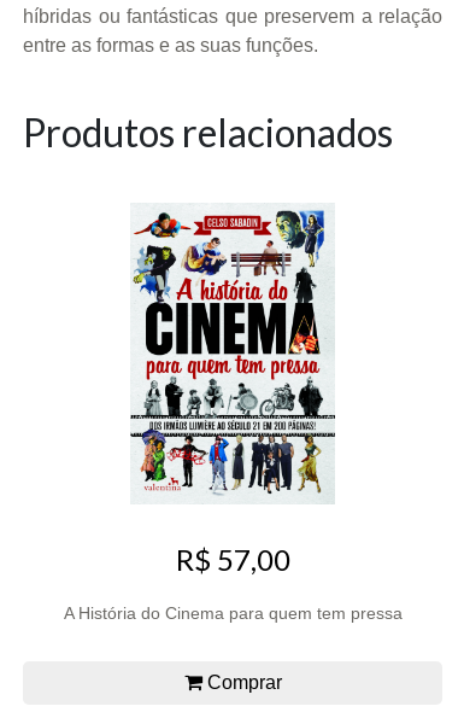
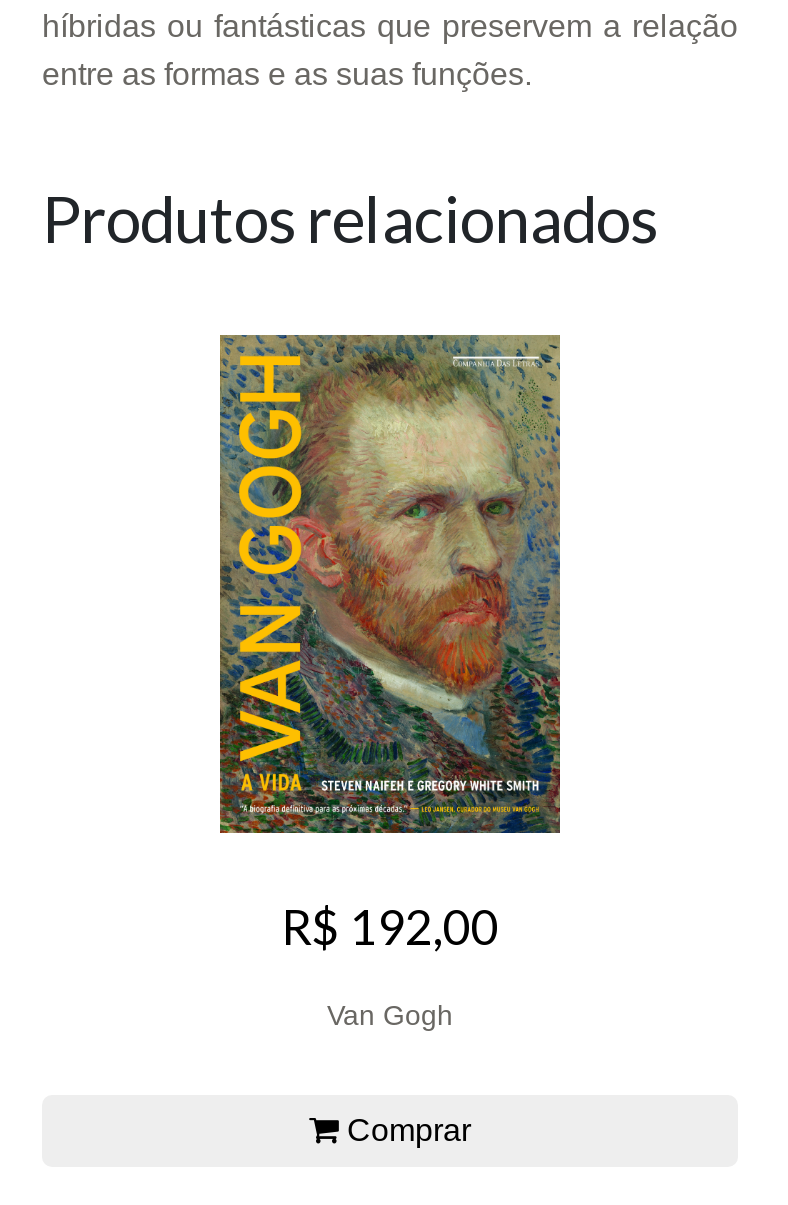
- [image]
- R$ 57,00
+ [image]
+ R$ 192,00

- A História do Cinema para quem tem pressa
+ Van Gogh
